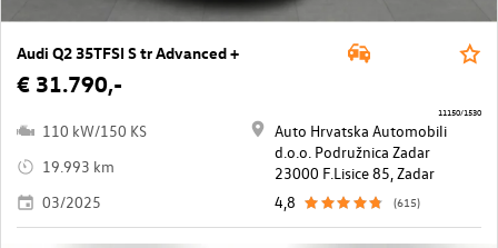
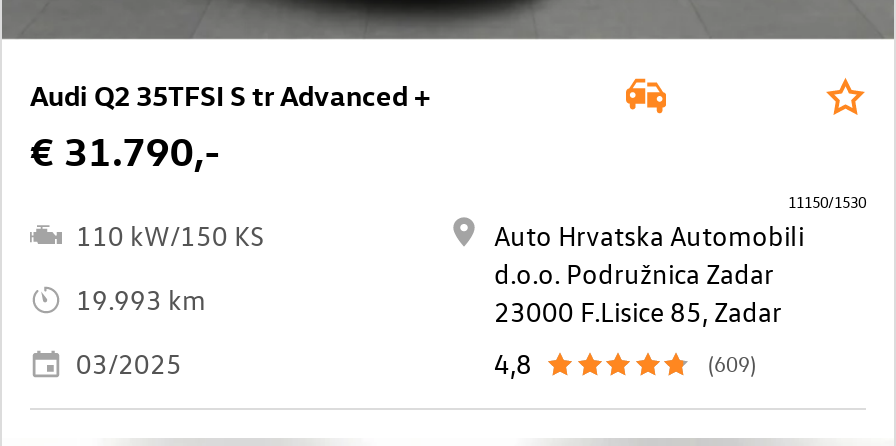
- (615)
+ (609)
